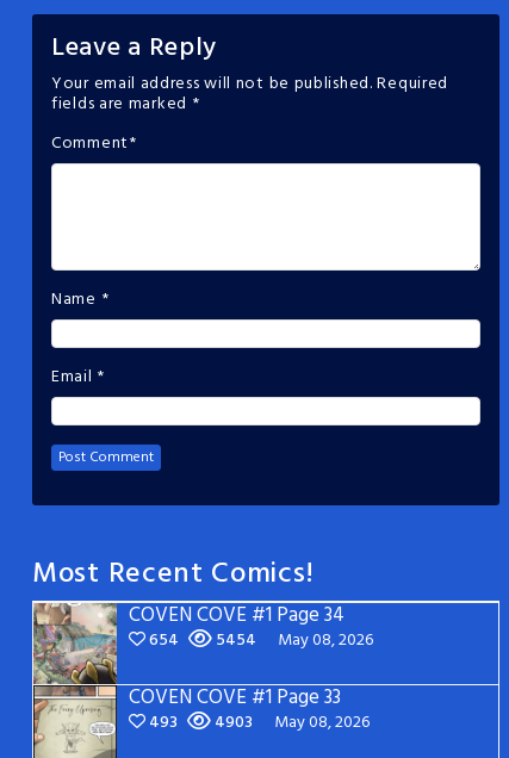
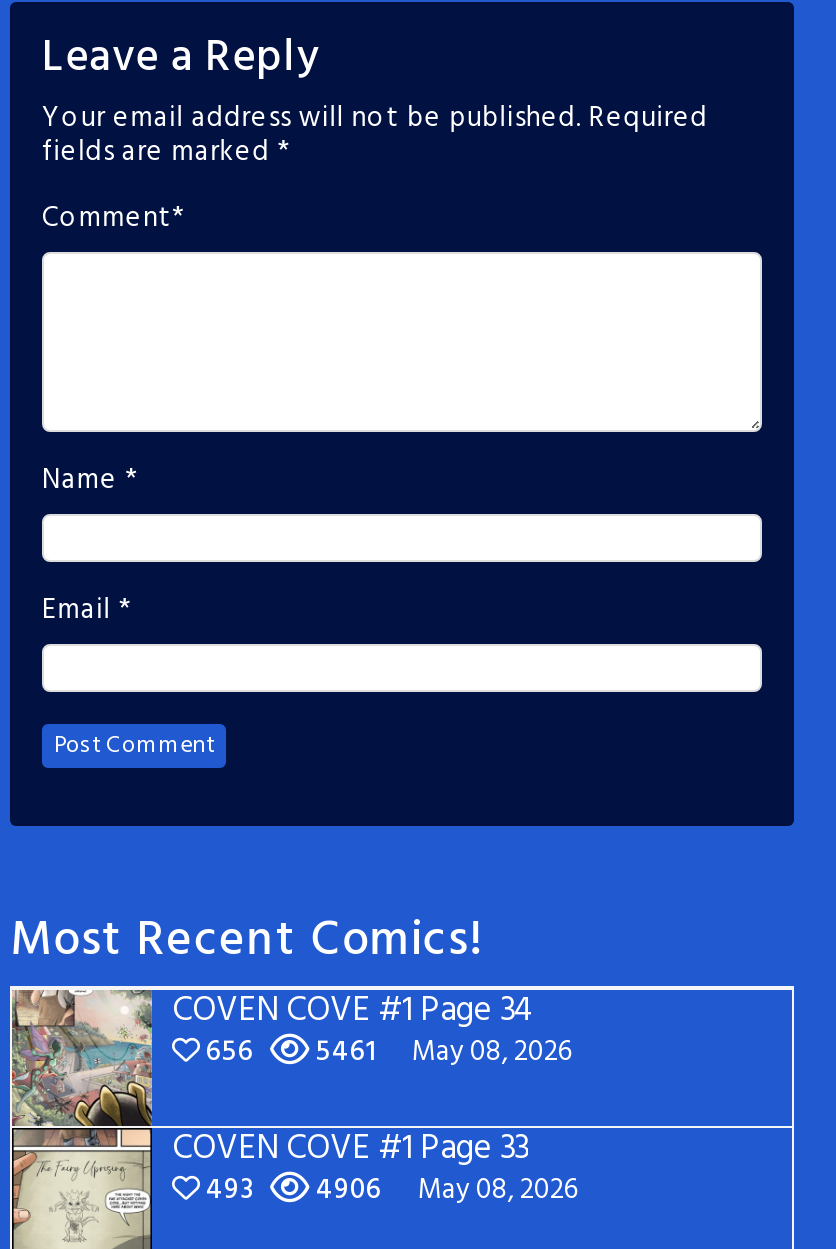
- 654
+ 656

- 5454
+ 5461

- 493 4903 May 08, 2026
+ 493 4906 May 08, 2026
